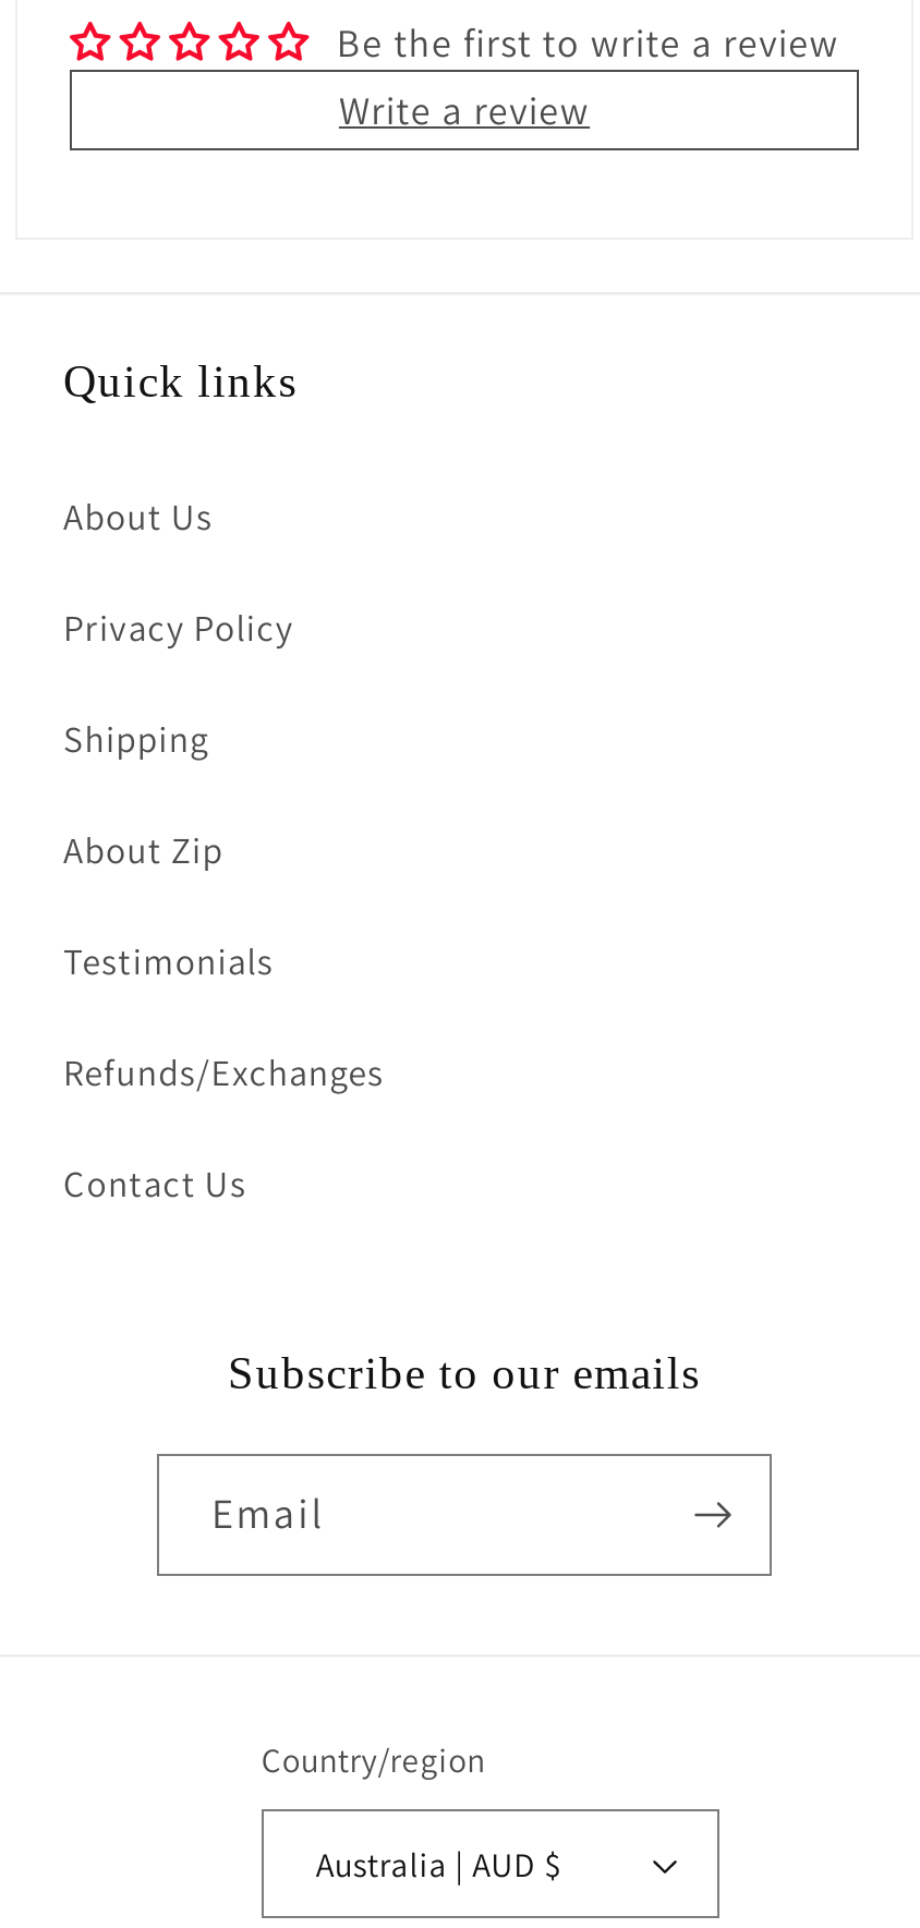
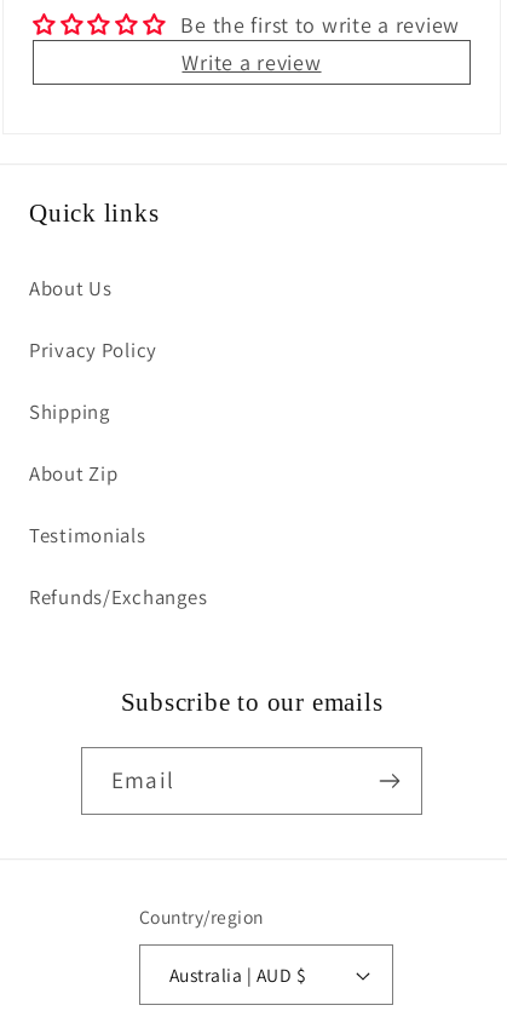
- Contact Us
